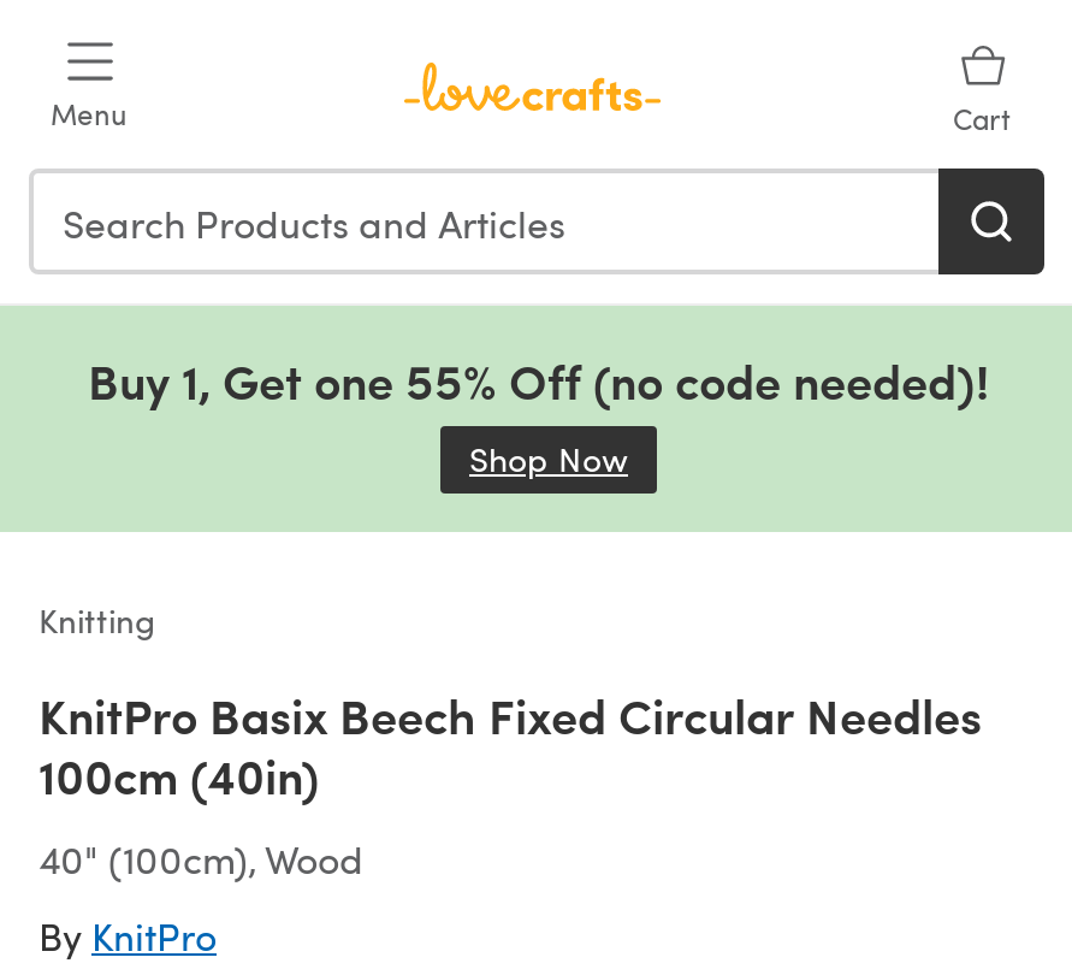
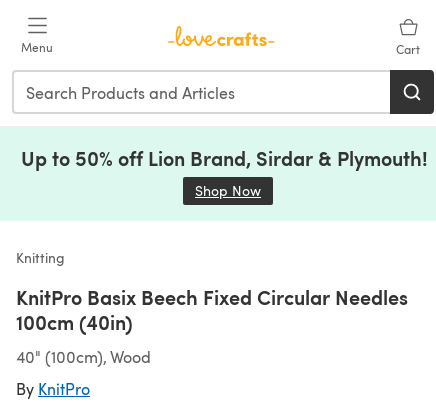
- Buy 1, Get one 55% Off (no code needed)!
+ Up to 50% off Lion Brand, Sirdar & Plymouth!
